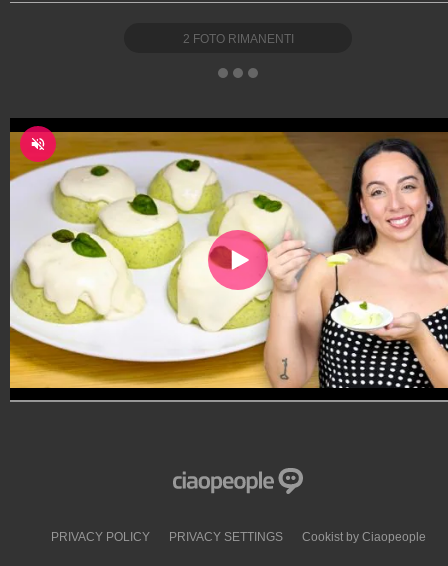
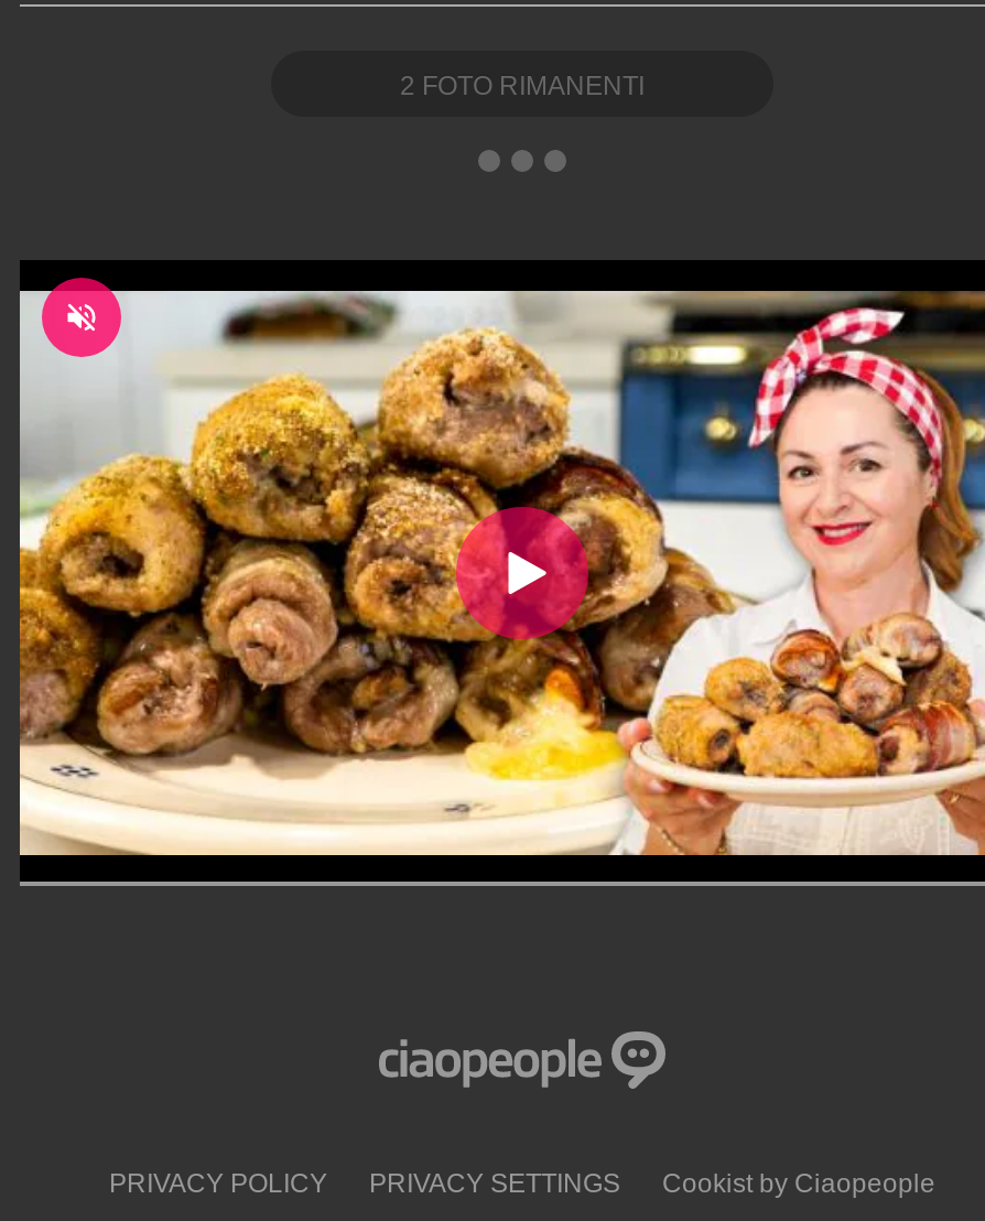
- [image]
+ [image]
